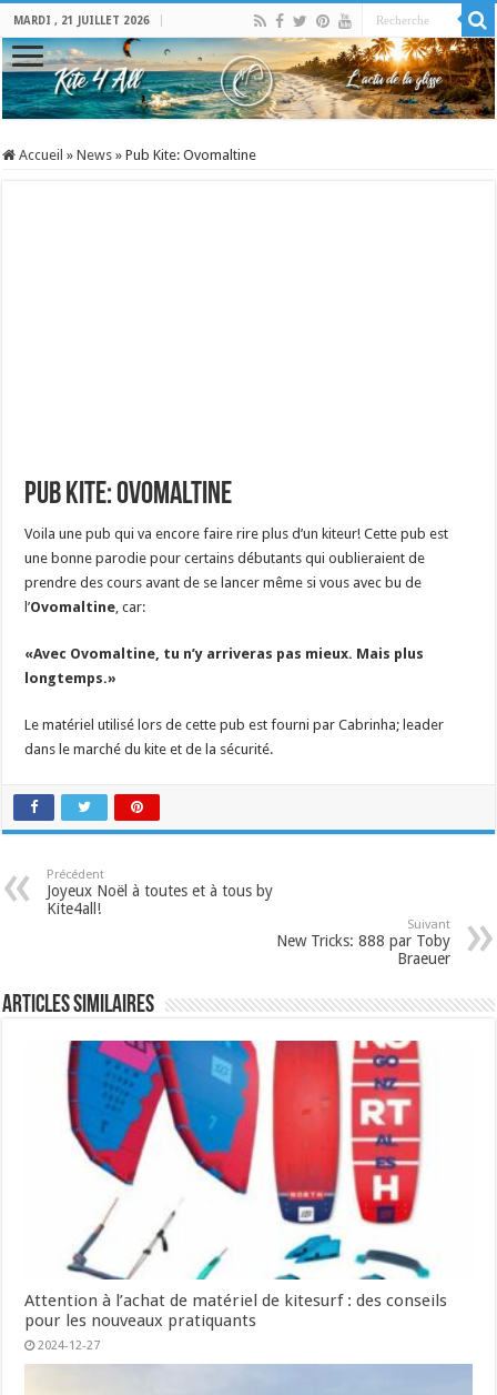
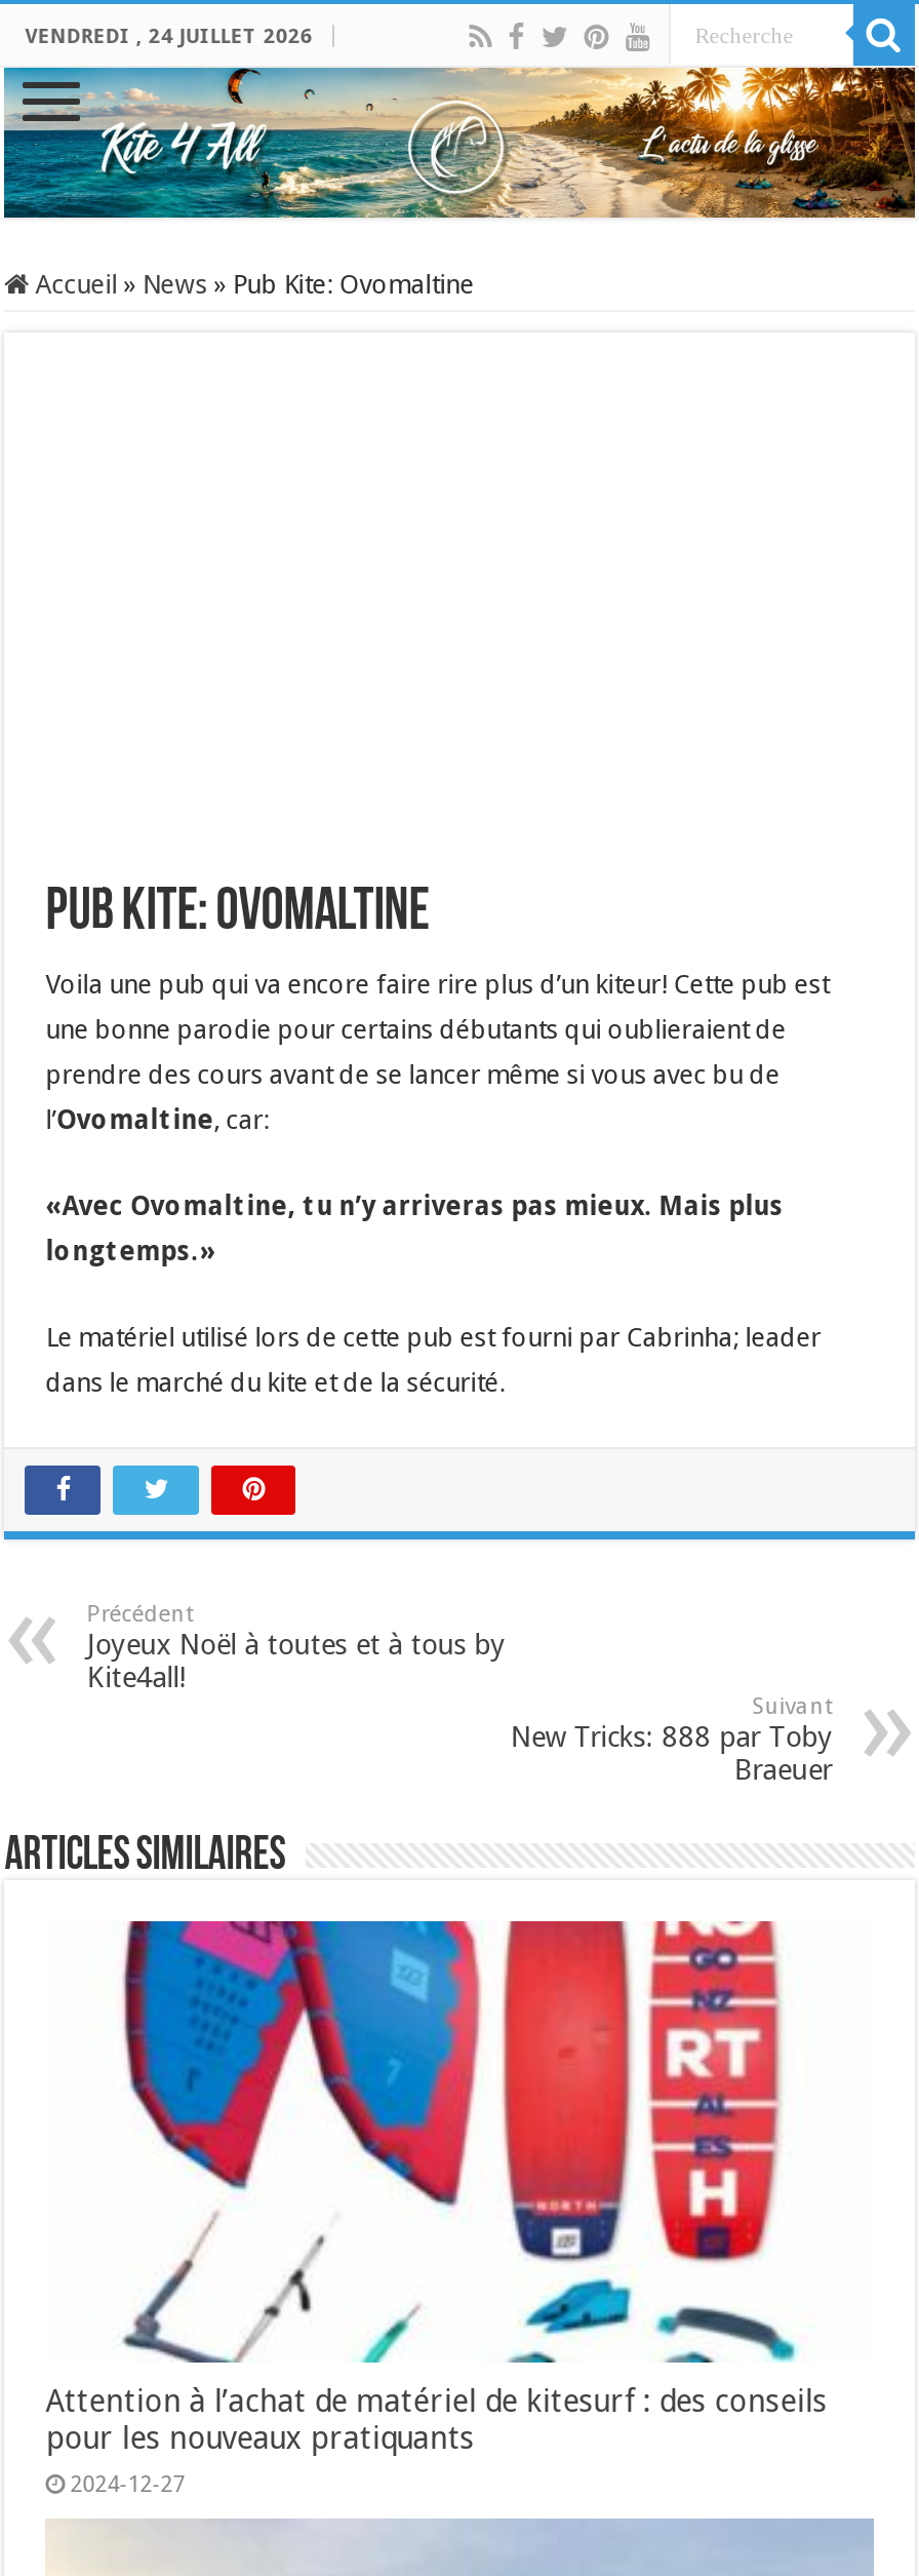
- MARDI , 21 JUILLET 2026
+ VENDREDI , 24 JUILLET 2026
